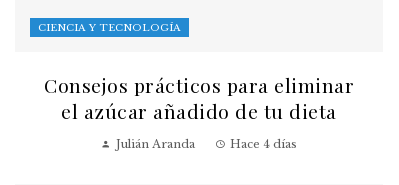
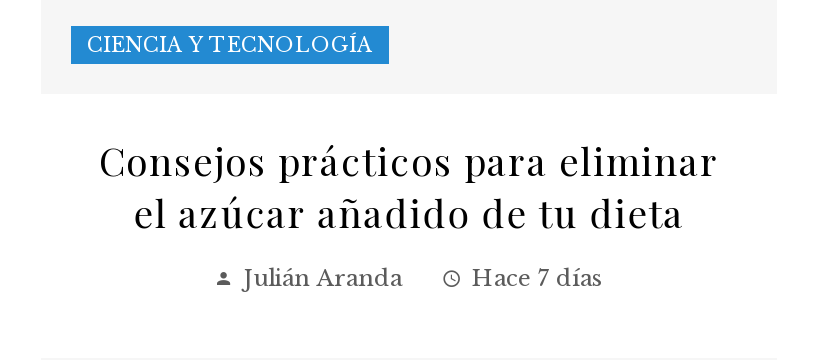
- Hace 4 días
+ Hace 7 días
